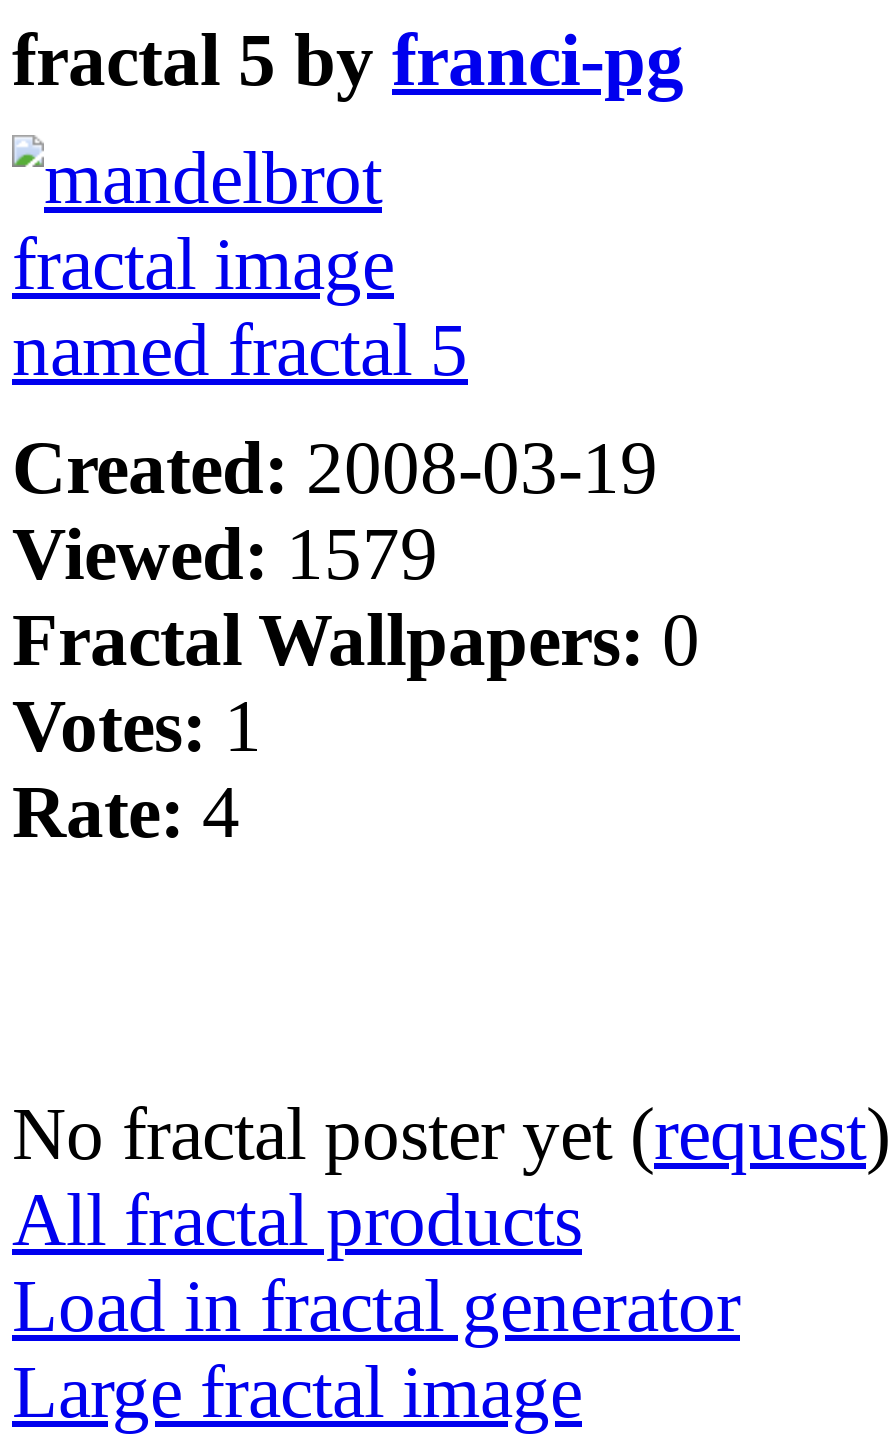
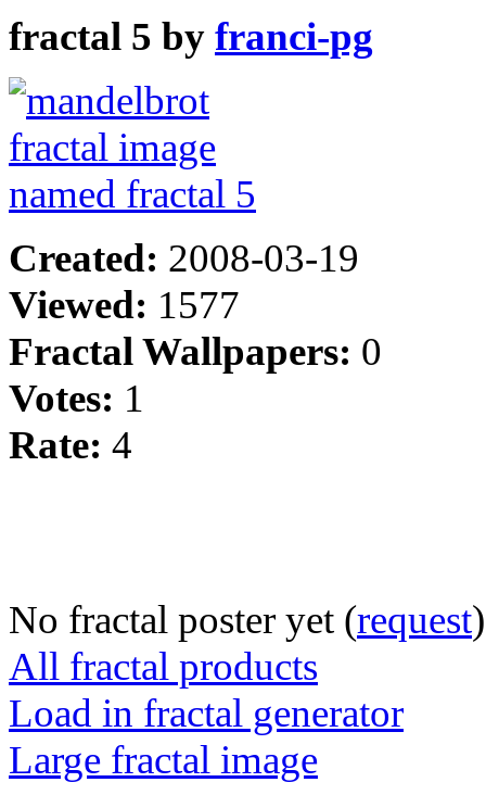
- Viewed: 1579
+ Viewed: 1577
